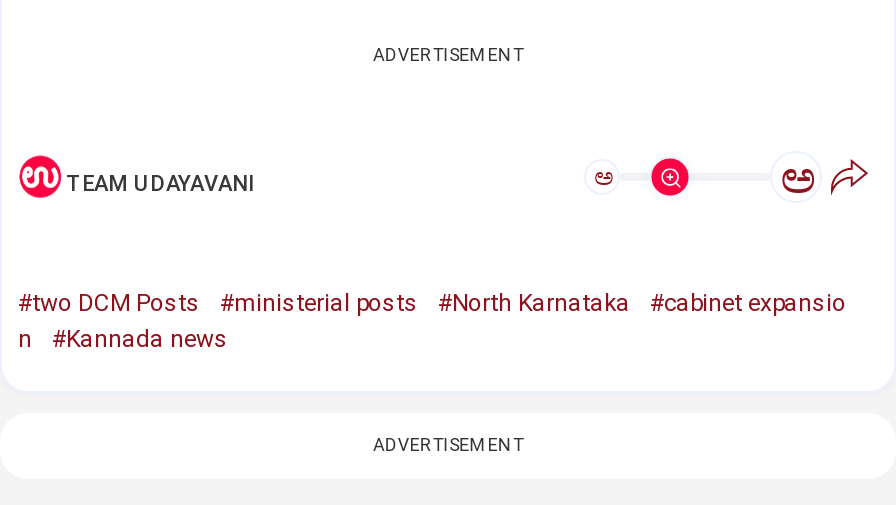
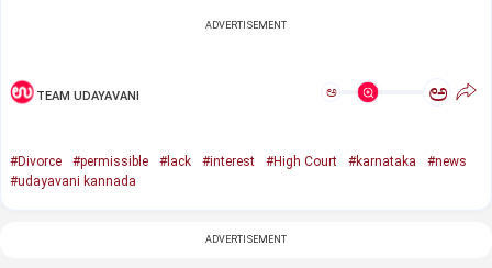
- #two DCM Posts
- #ministerial posts
- #North Karnataka
- #cabinet expansio
- n
- #Kannada news
+ #Divorce
+ #permissible
+ #lack
+ #interest
+ #High Court
+ #karnataka
+ #news
+ #udayavani kannada
